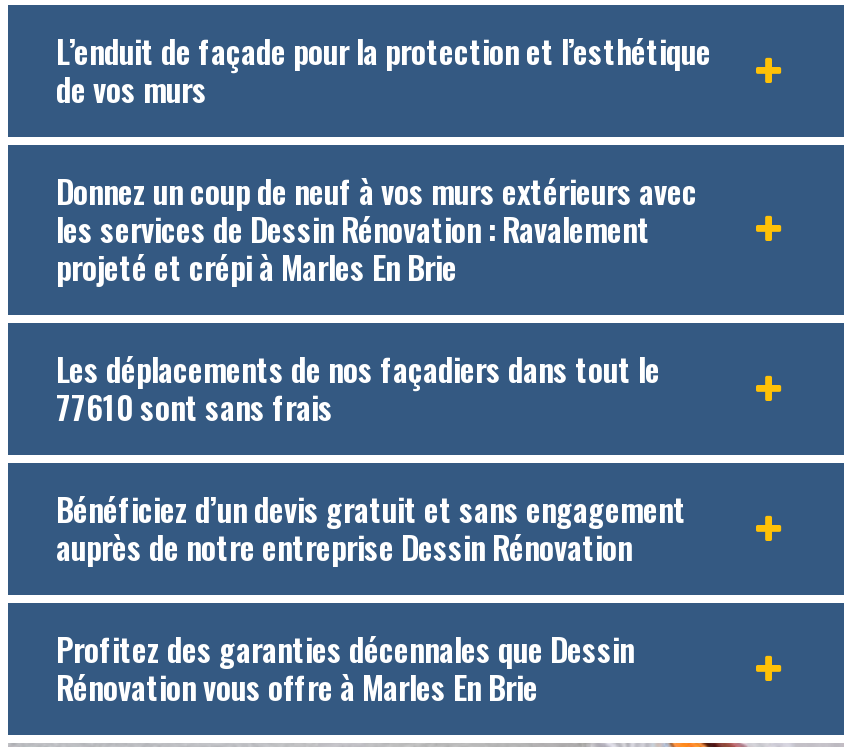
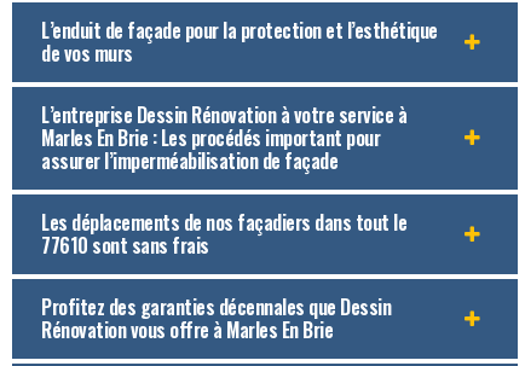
- Donnez un coup de neuf à vos murs extérieurs avec
- les services de Dessin Rénovation : Ravalement
- projeté et crépi à Marles En Brie
+ L’entreprise Dessin Rénovation à votre service à
+ Marles En Brie : Les procédés important pour
+ assurer l’imperméabilisation de façade

- Bénéficiez d’un devis gratuit et sans engagement
- auprès de notre entreprise Dessin Rénovation
